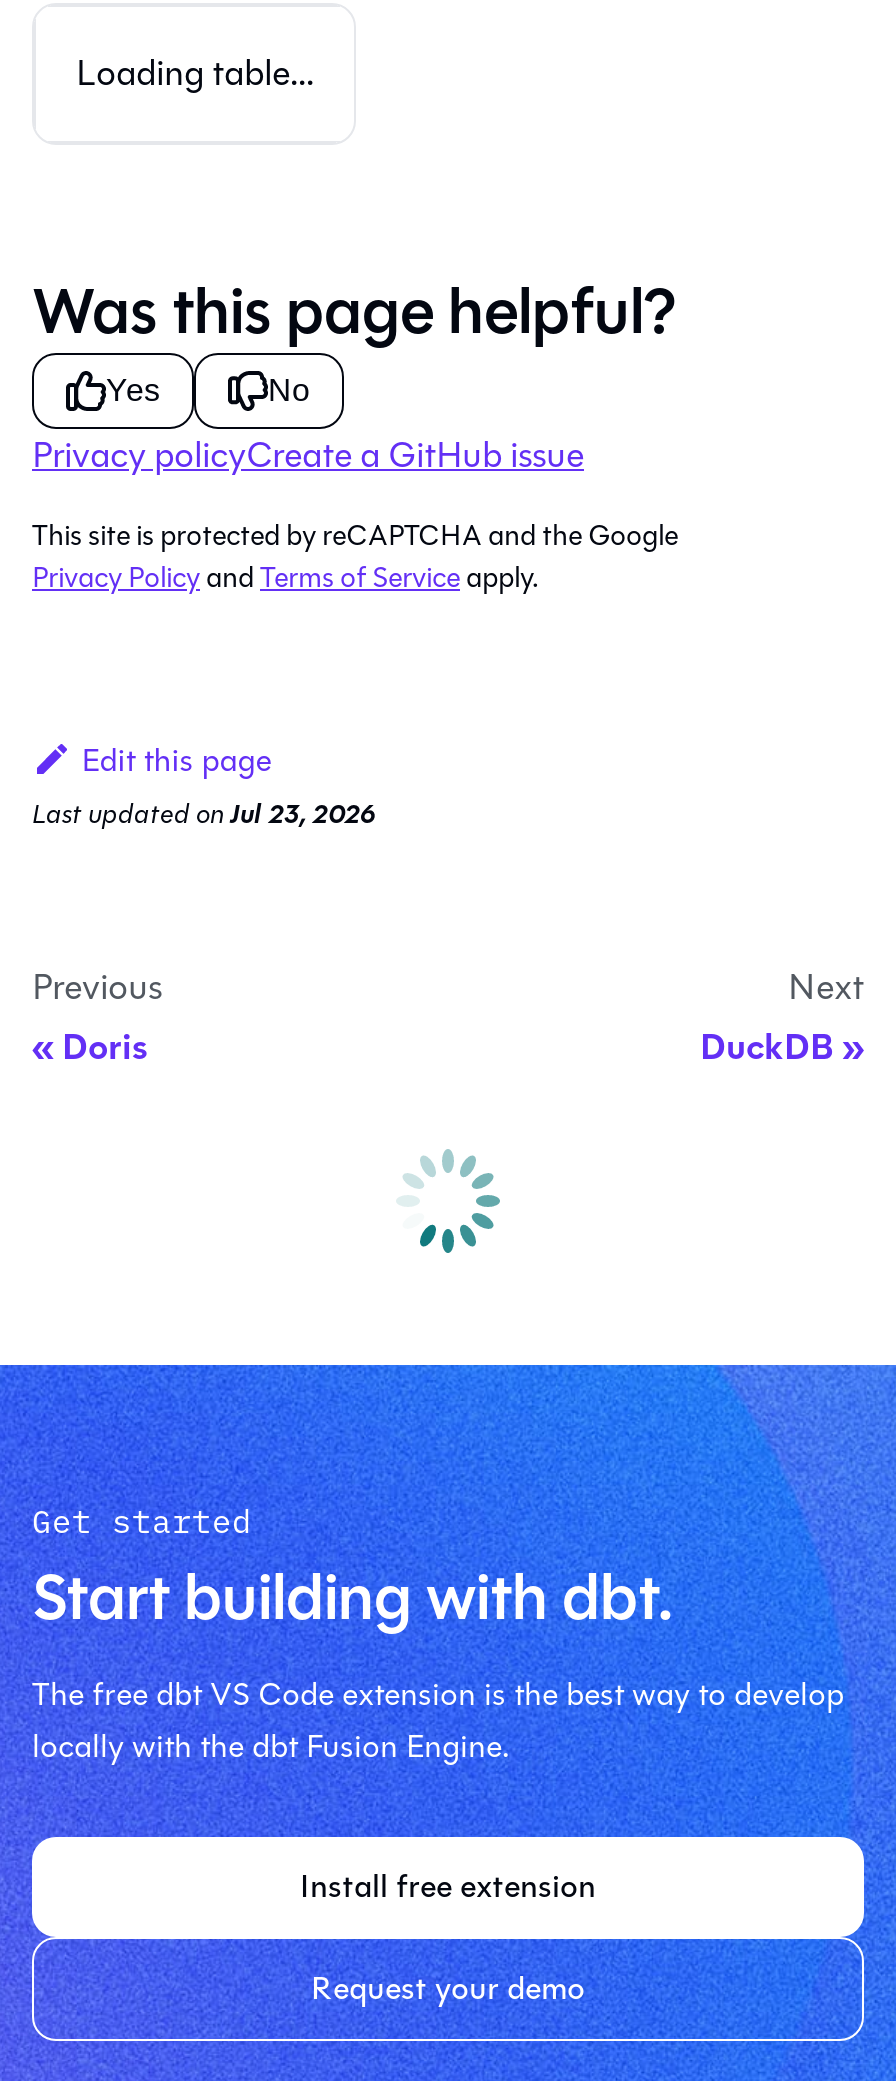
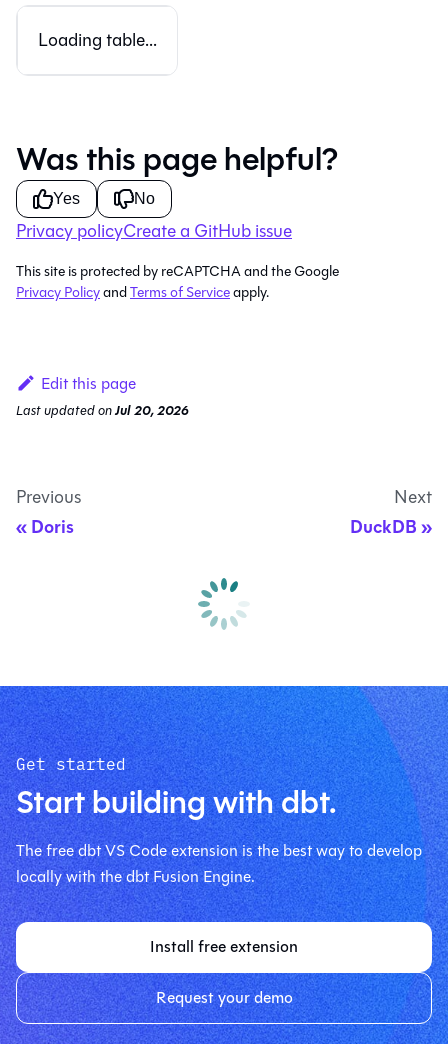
- Last updated on Jul 23, 2026
+ Last updated on Jul 20, 2026

- [image]
+ [image]
